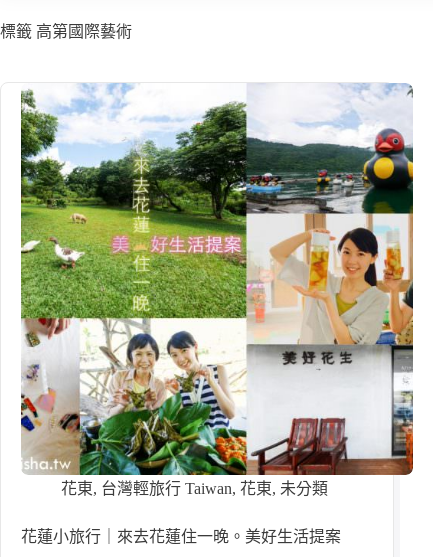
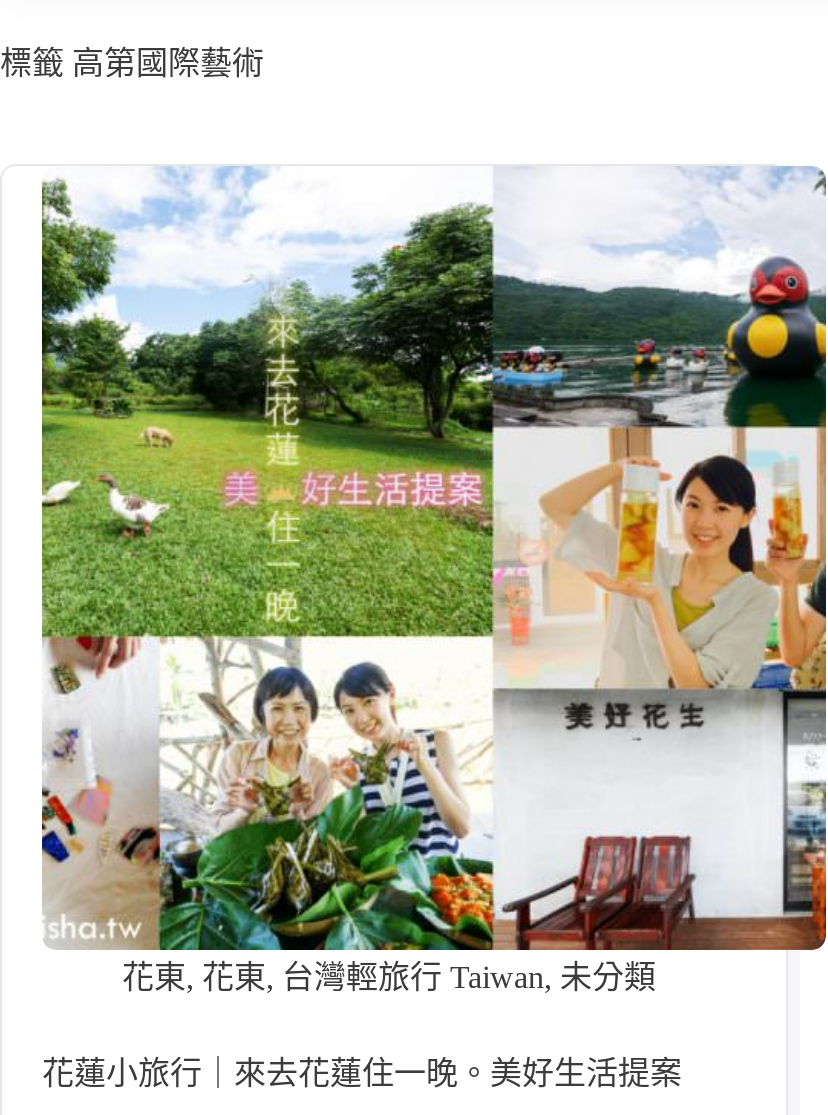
- 花東,台灣輕旅行 Taiwan,花東,未分類
+ 花東,花東,台灣輕旅行 Taiwan,未分類
